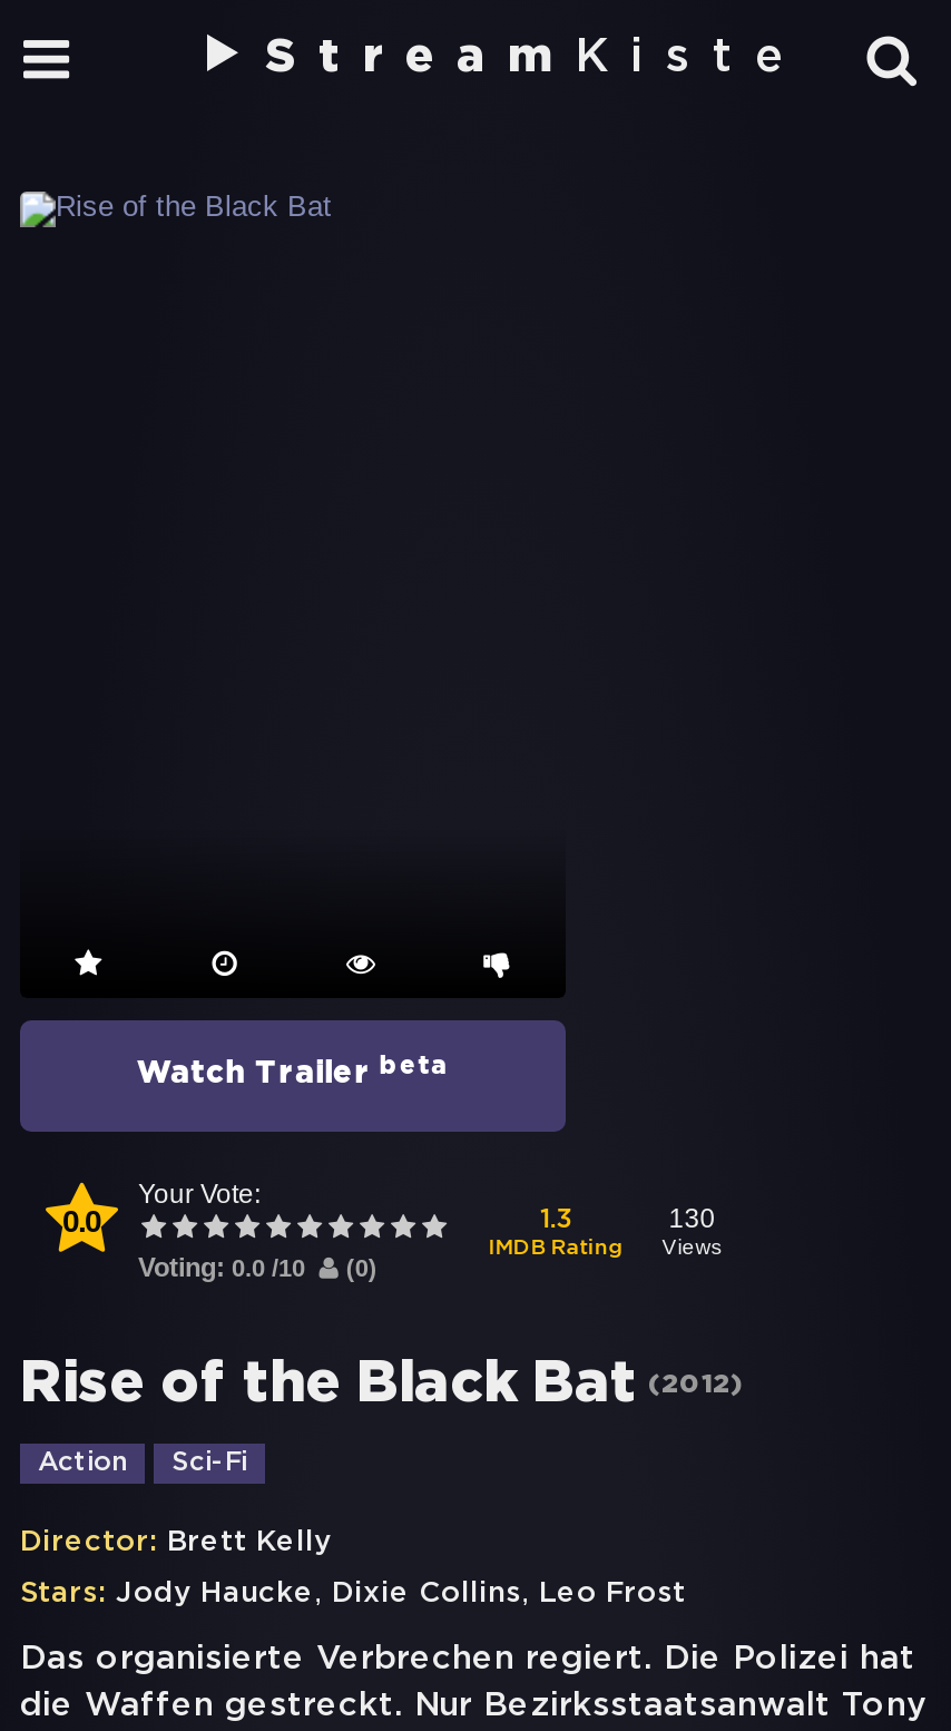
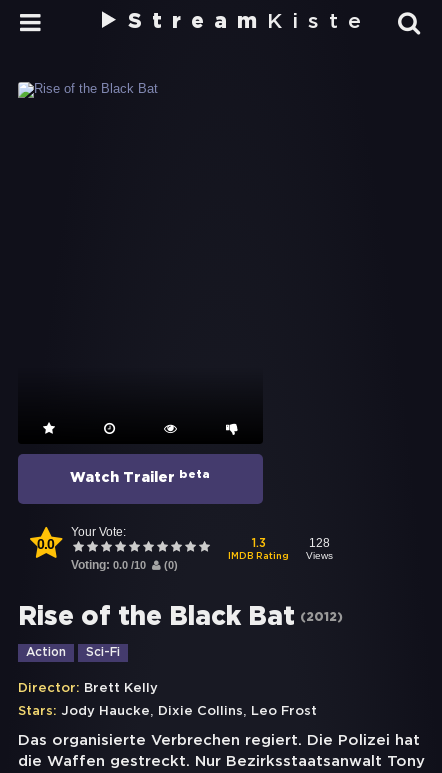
- 130
+ 128
